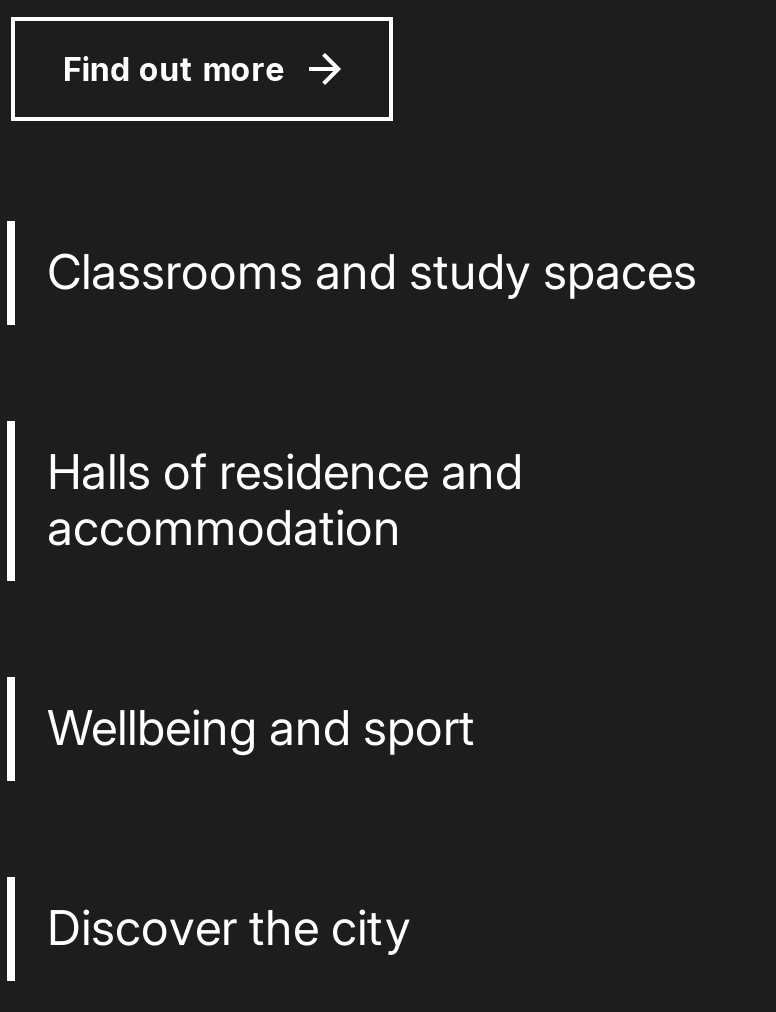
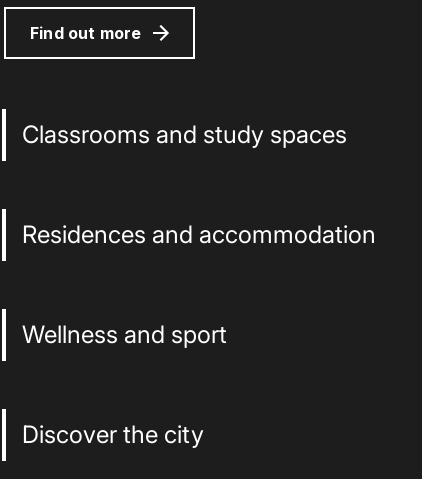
- Halls of residence and
- accommodation
+ Residences and accommodation

- Wellbeing and sport
+ Wellness and sport
